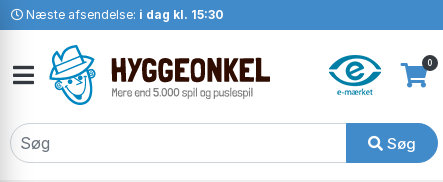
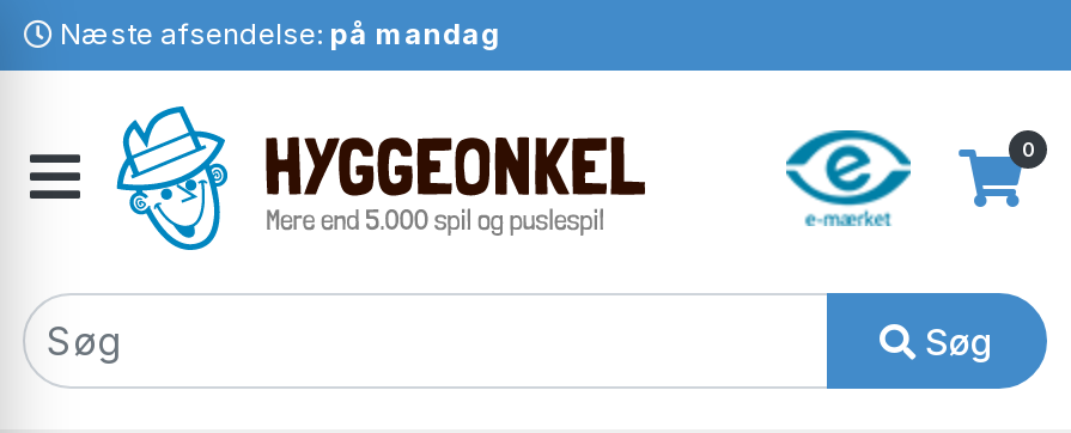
- Næste afsendelse: i dag kl. 15:30
+ Næste afsendelse: på mandag
